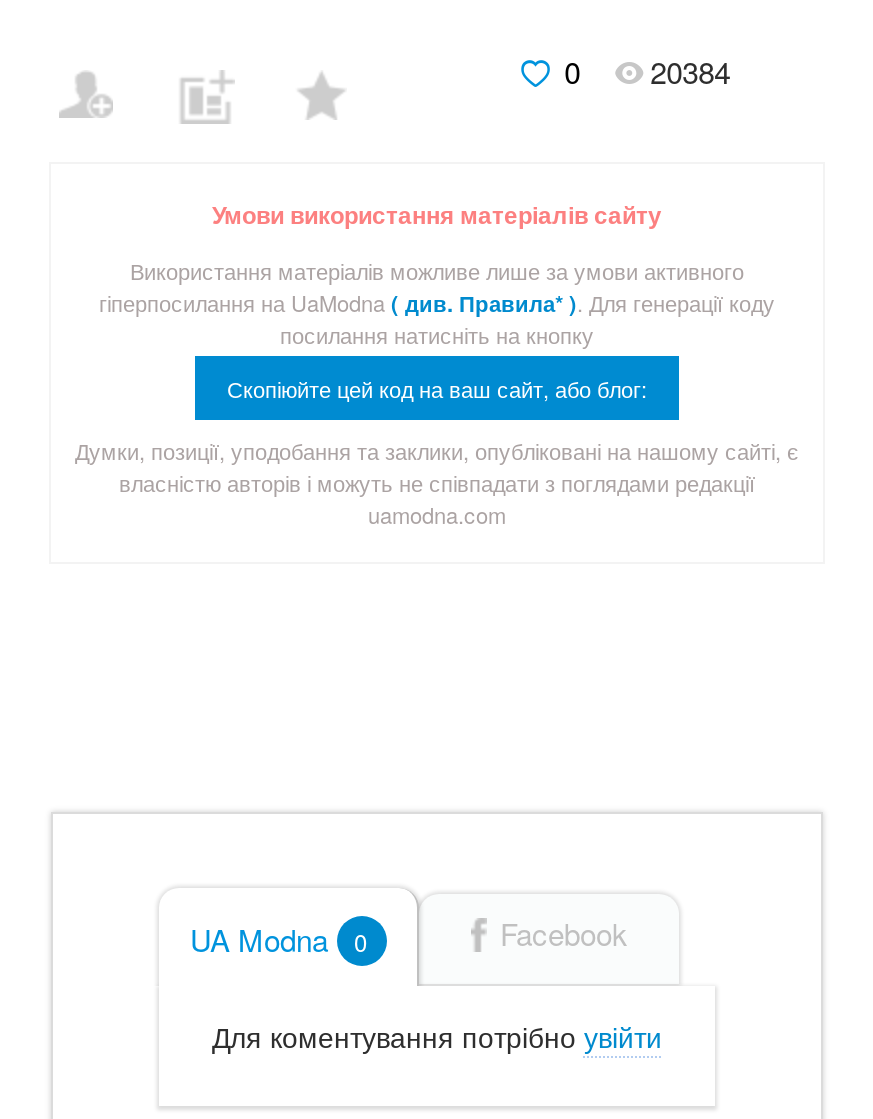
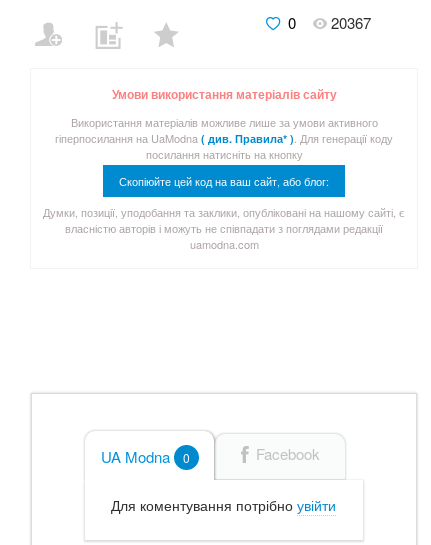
- 0 20384
+ 0 20367
